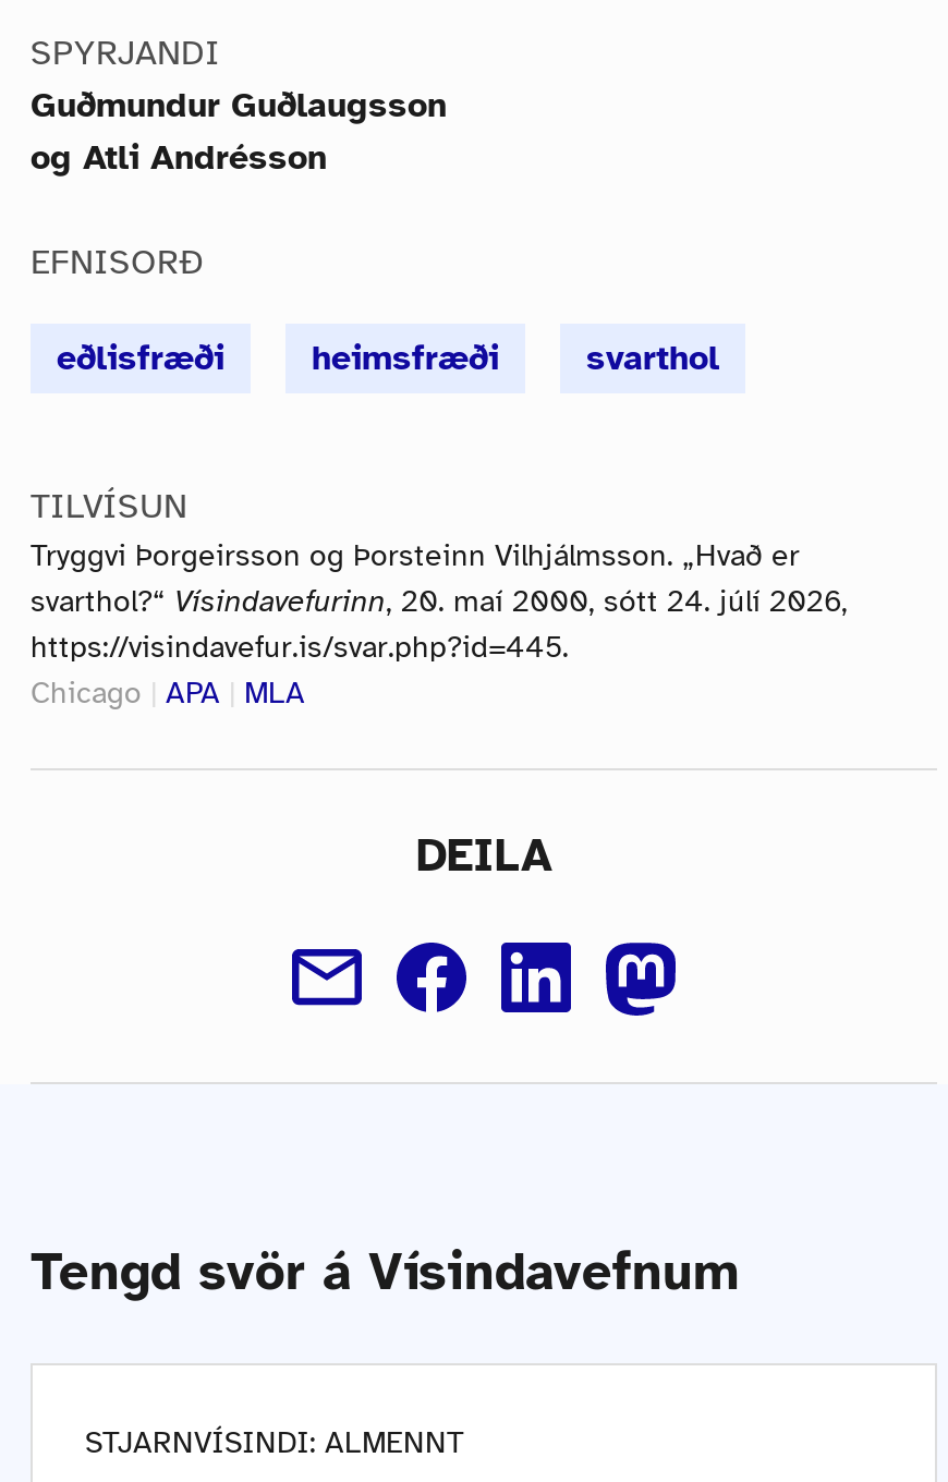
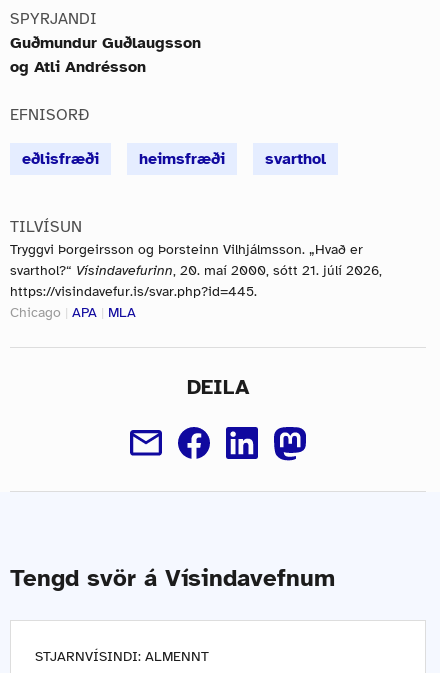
- svarthol?“Vísindavefurinn, 20. maí 2000, sótt 24. júlí 2026,
+ svarthol?“Vísindavefurinn, 20. maí 2000, sótt 21. júlí 2026,
